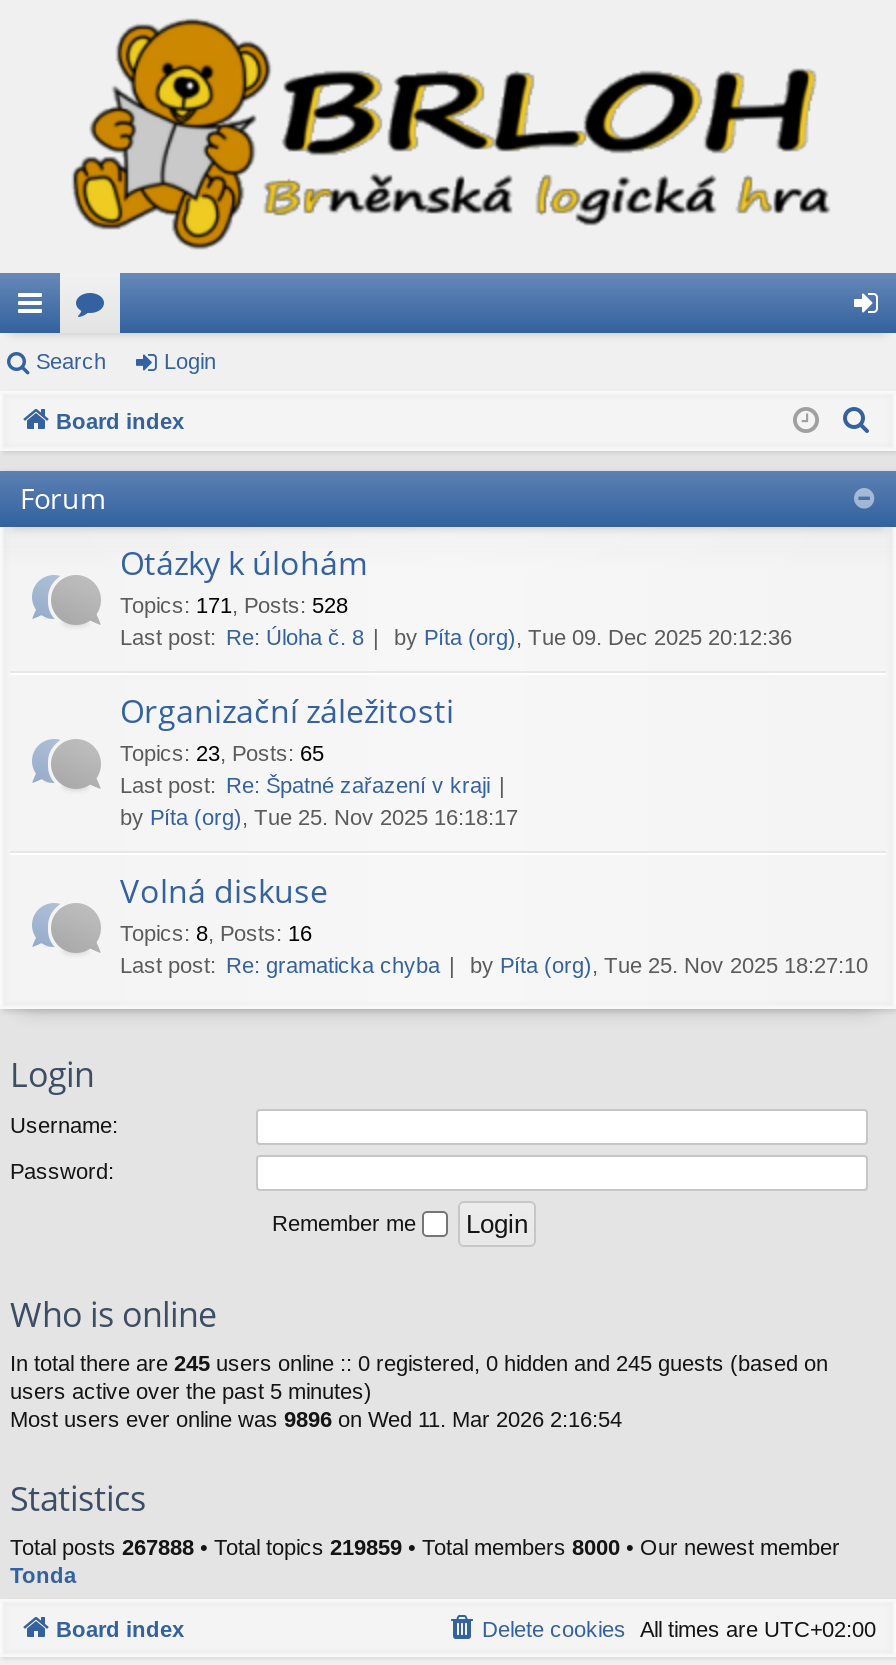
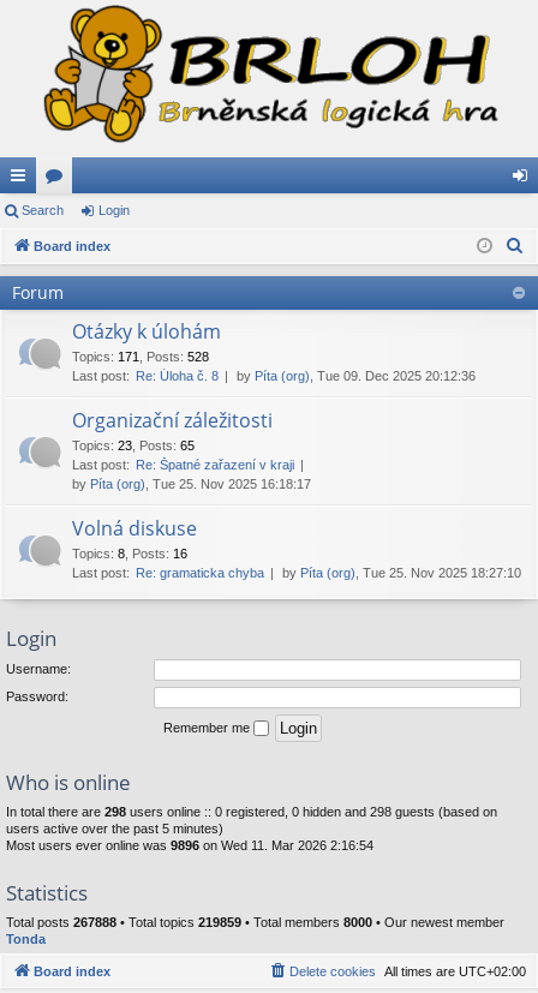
- In total there are 245 users online :: 0 registered, 0 hidden and 245 guests (based on
+ In total there are 298 users online :: 0 registered, 0 hidden and 298 guests (based on
